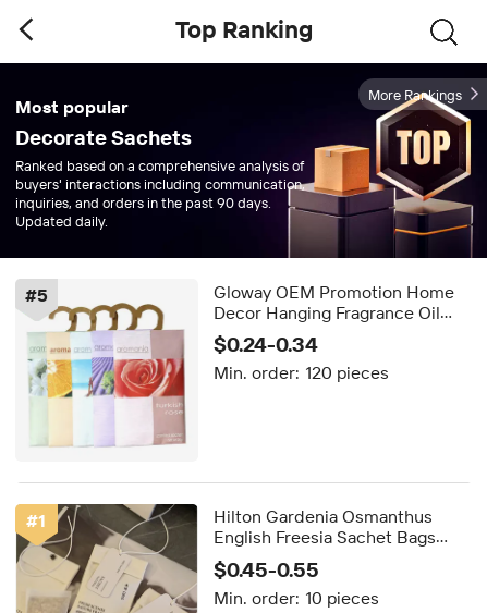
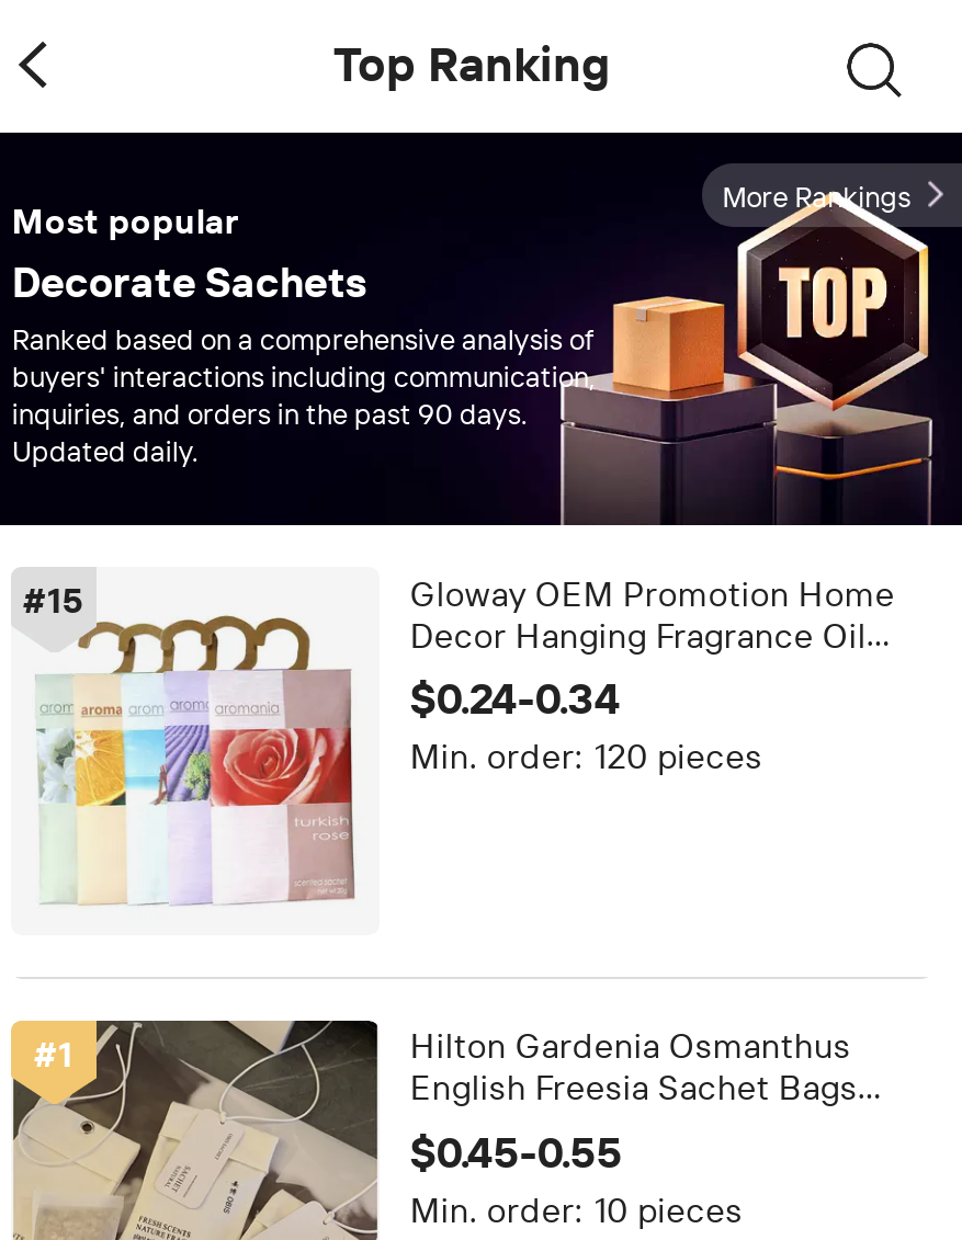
- #5
+ #15
